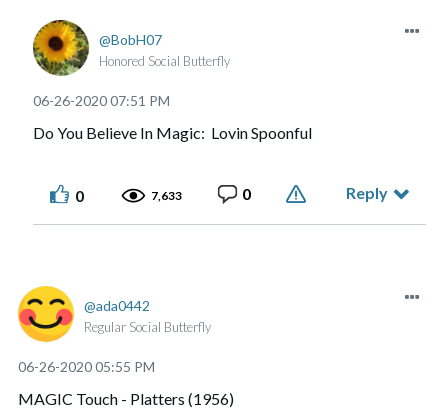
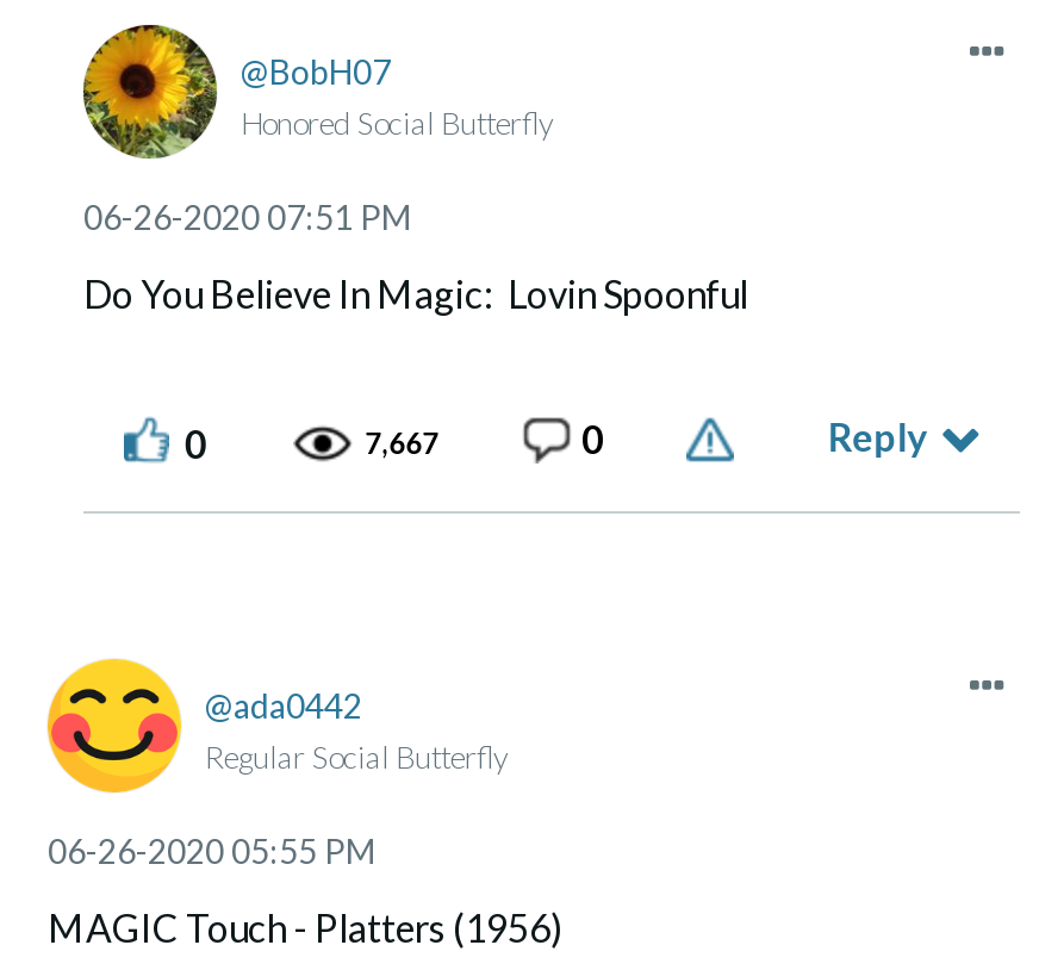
- 7,633
+ 7,667
